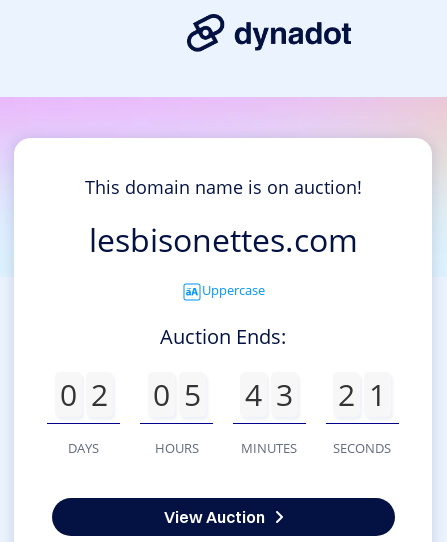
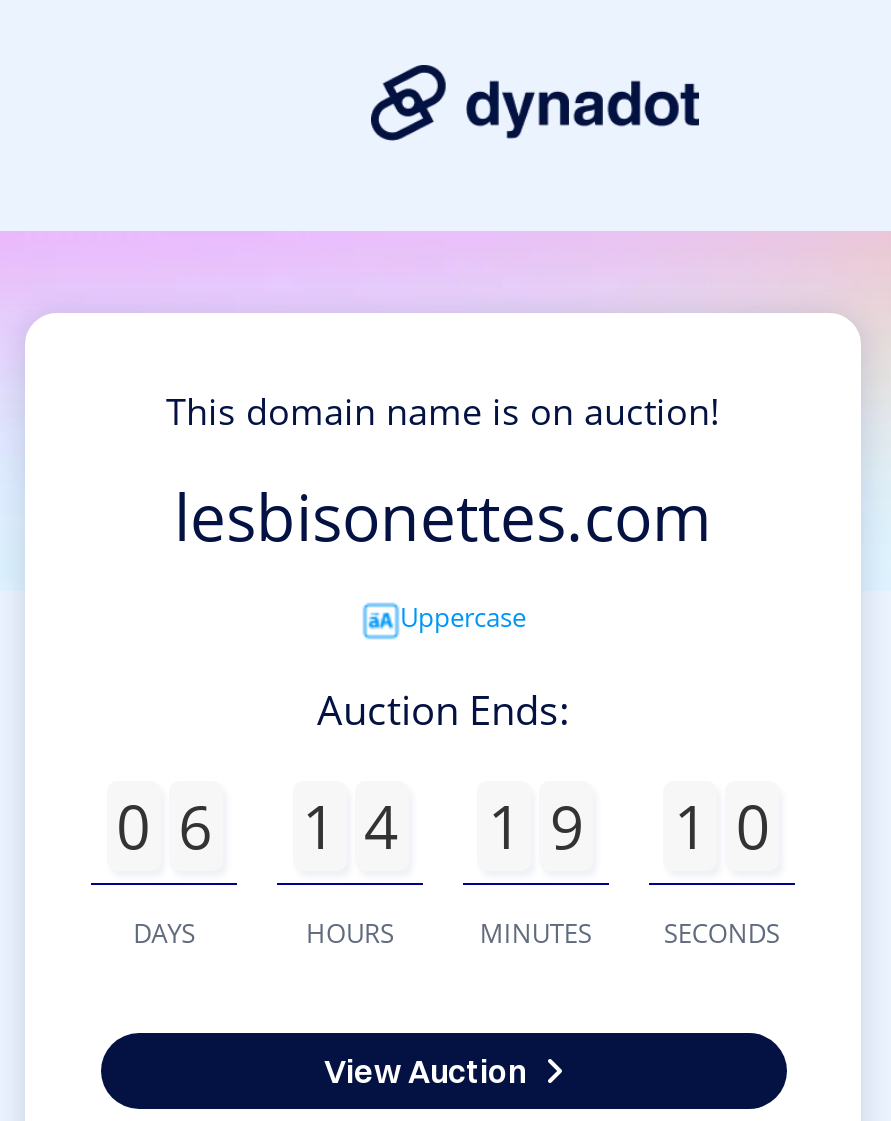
- 0 2
+ 0 6

- 0 5
+ 1 4

- 4 3
+ 1 9

- 2 1
+ 1 0
